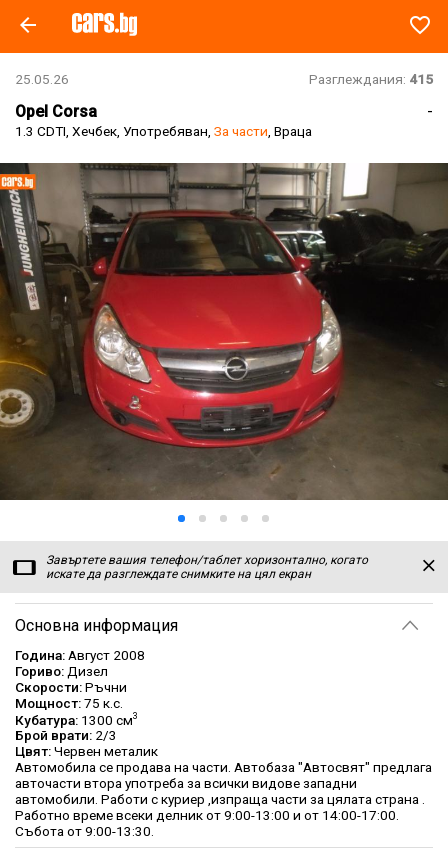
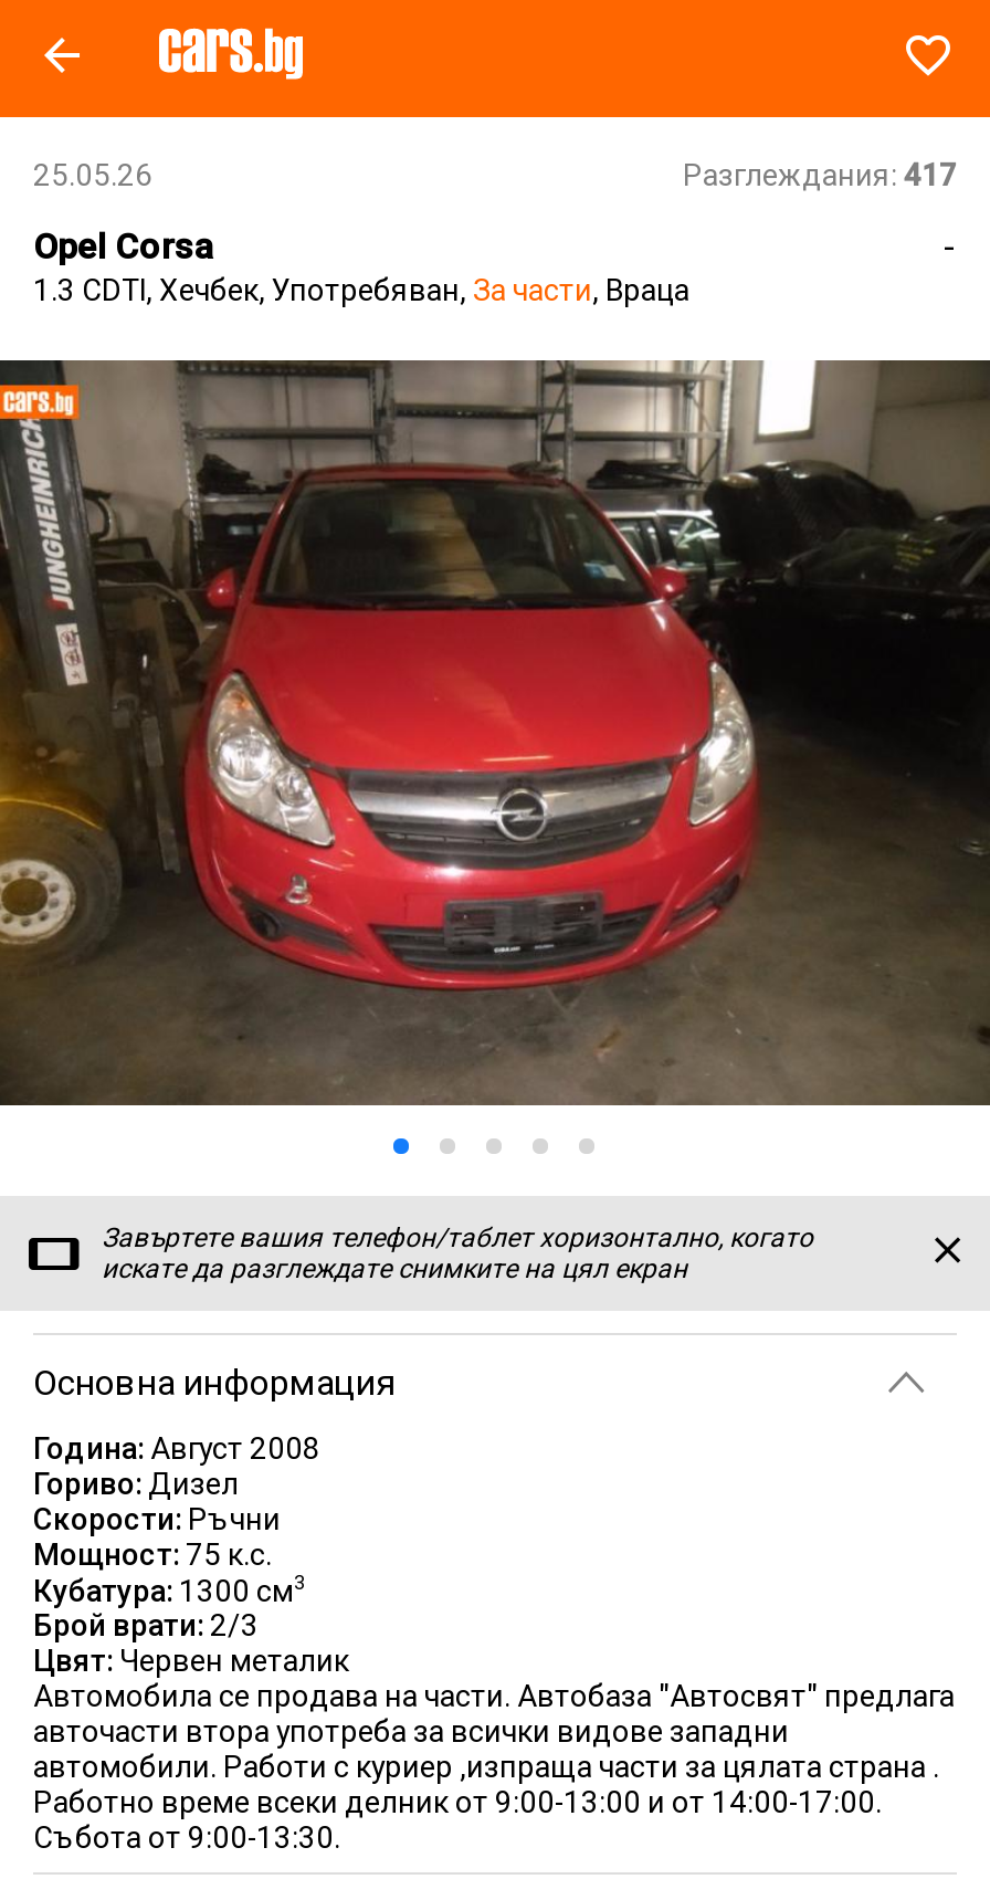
- Разглеждания: 415
+ Разглеждания: 417
